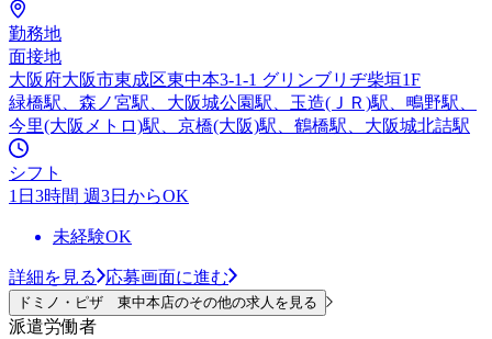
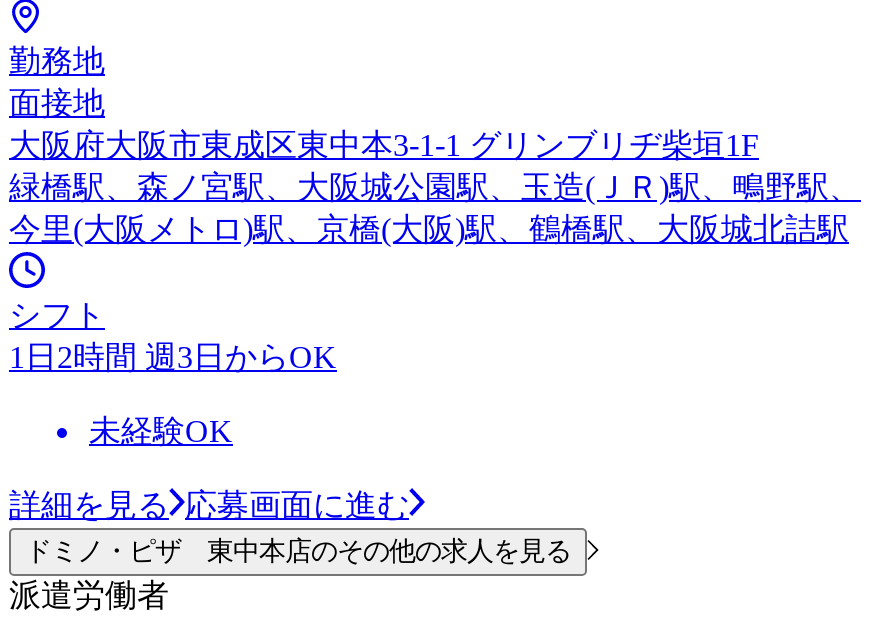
- 1日3時間 週3日からOK
+ 1日2時間 週3日からOK
